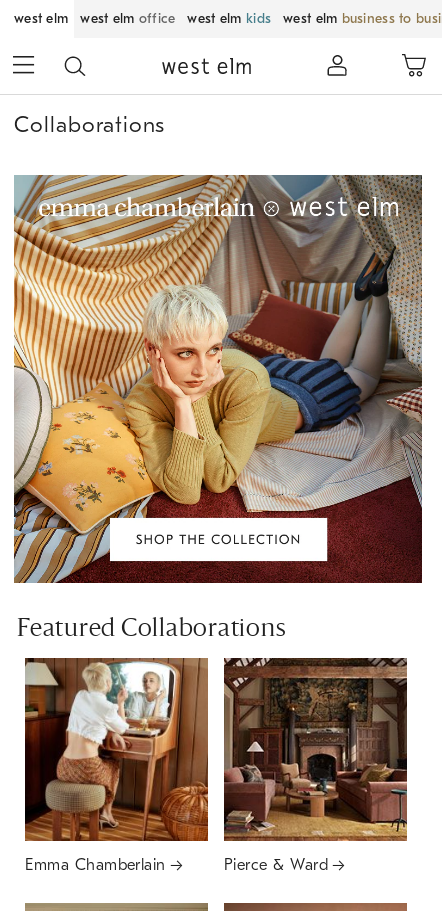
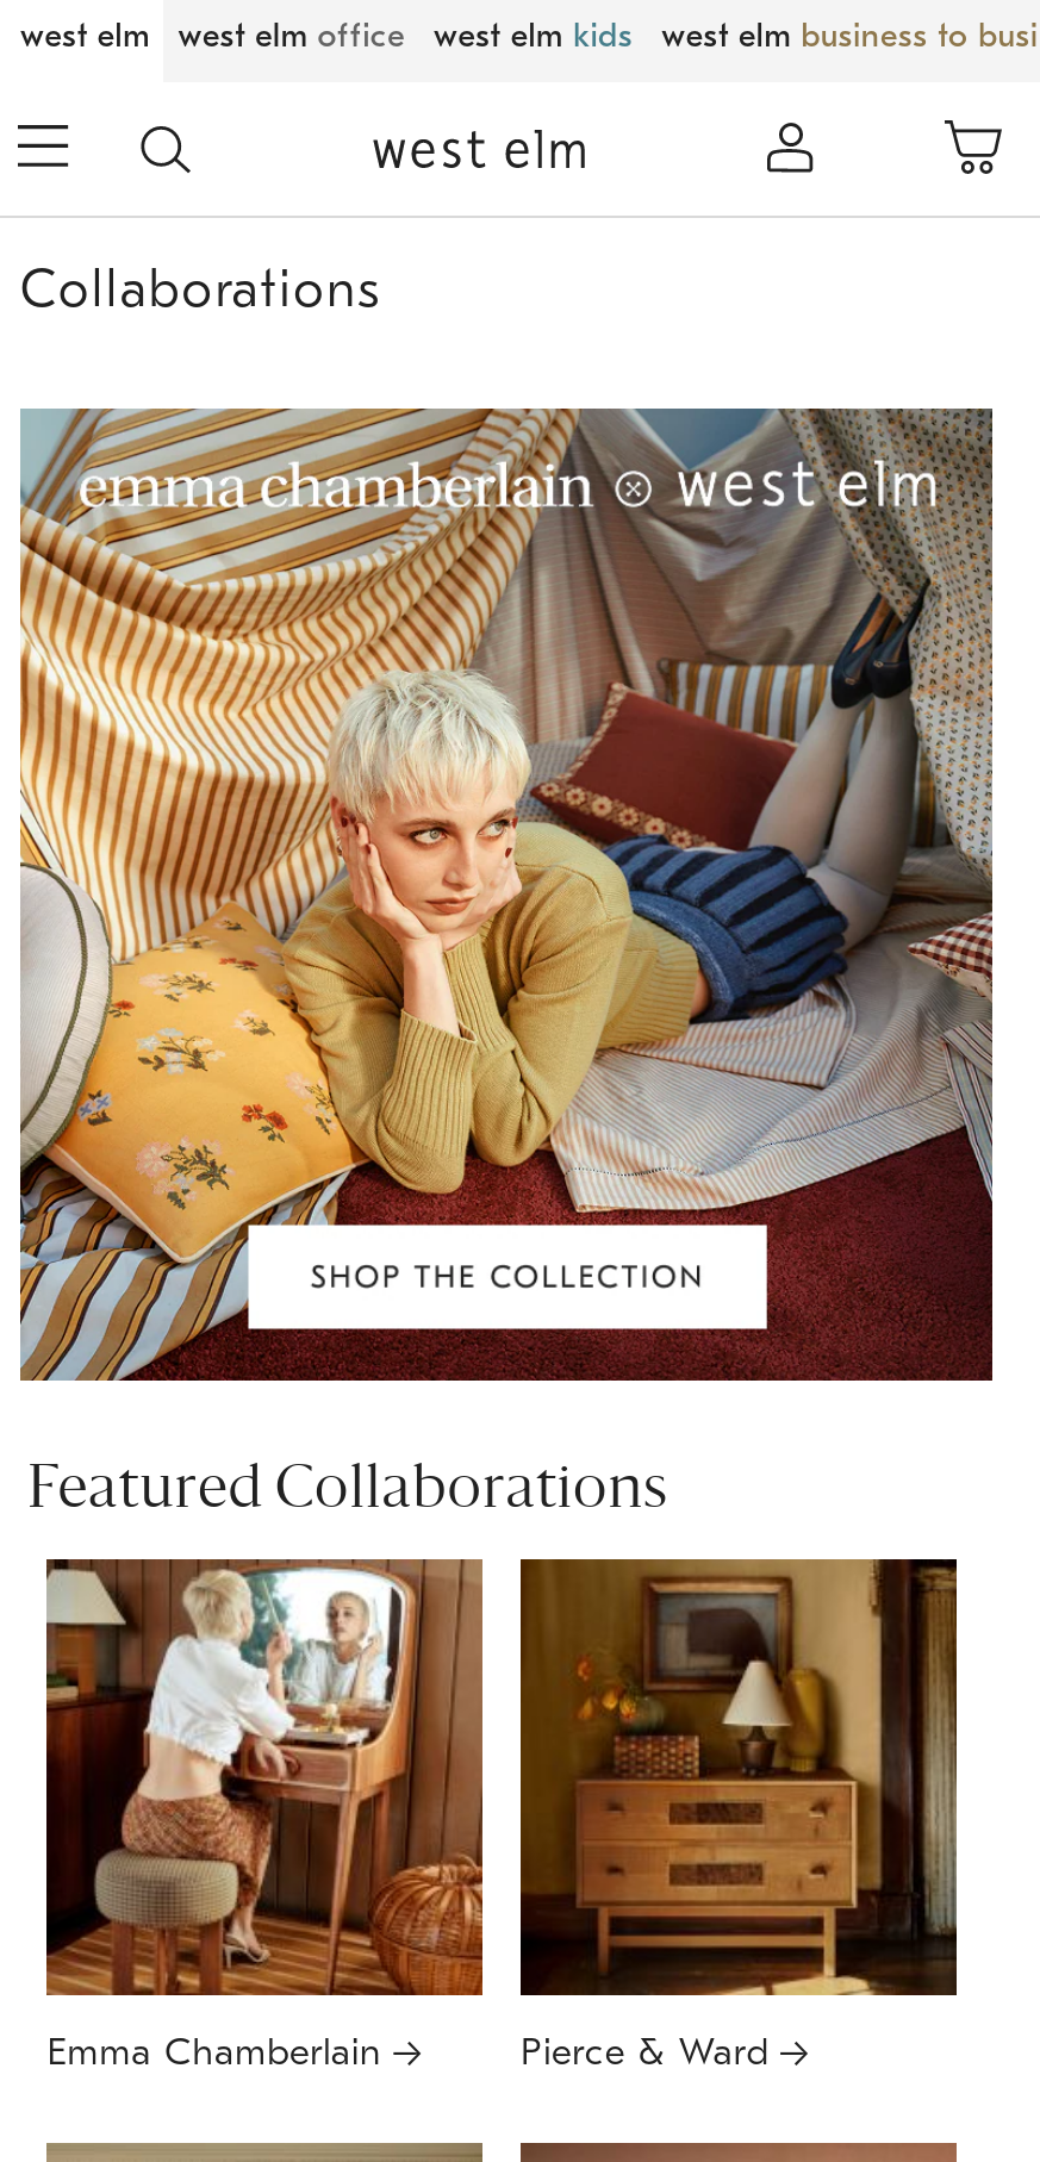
- [image]
+ [image]
